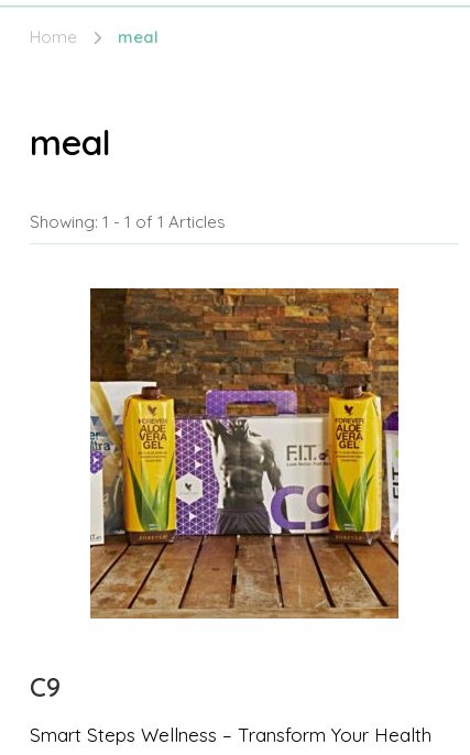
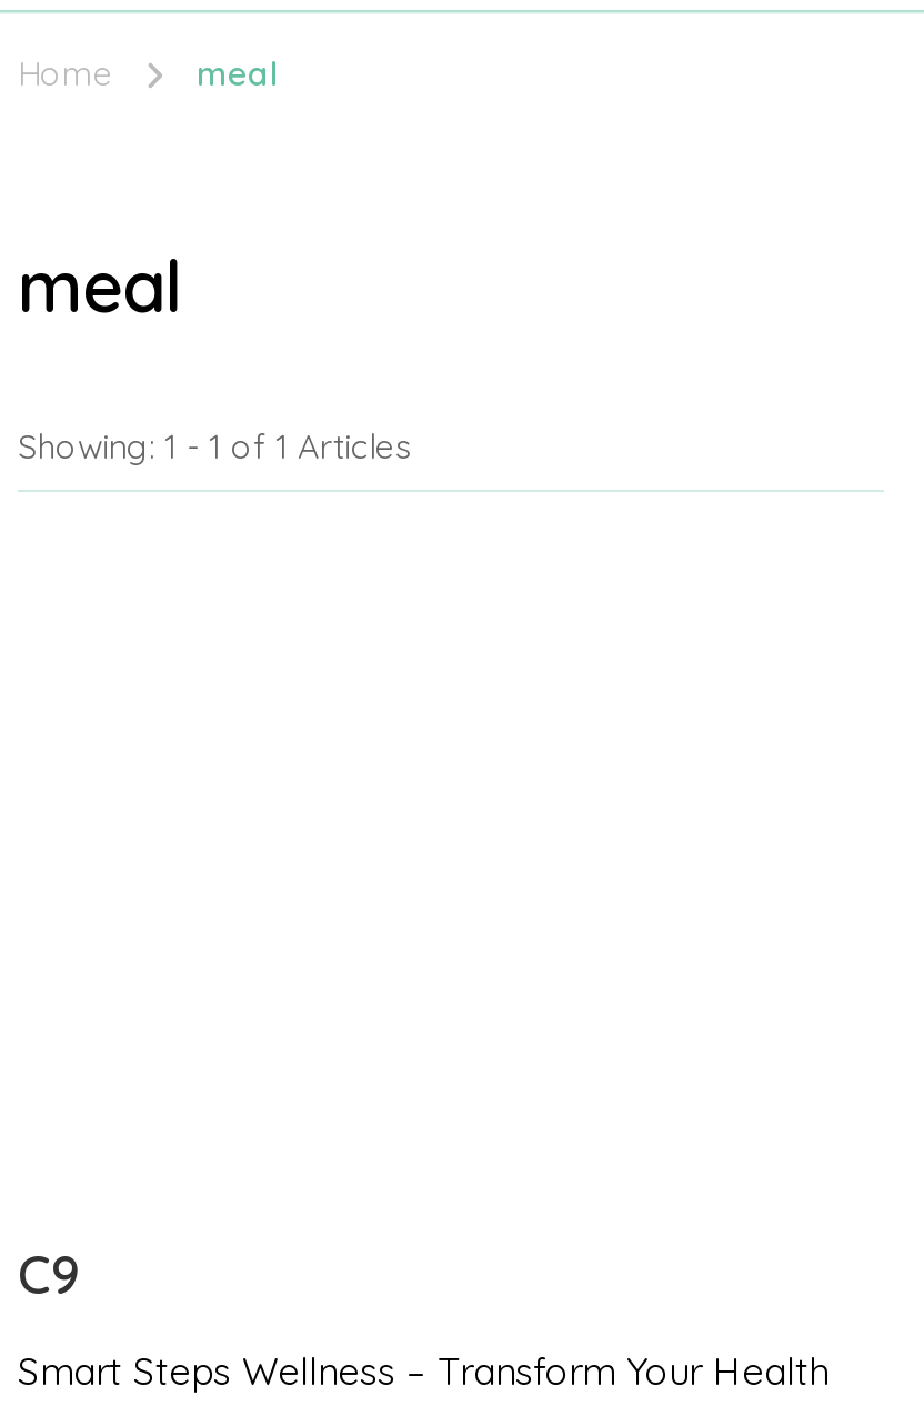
- [image]
